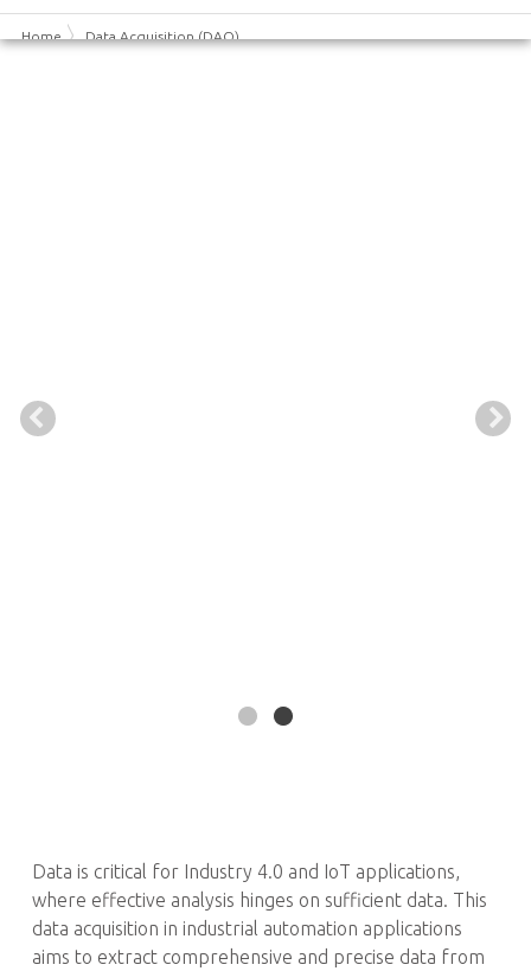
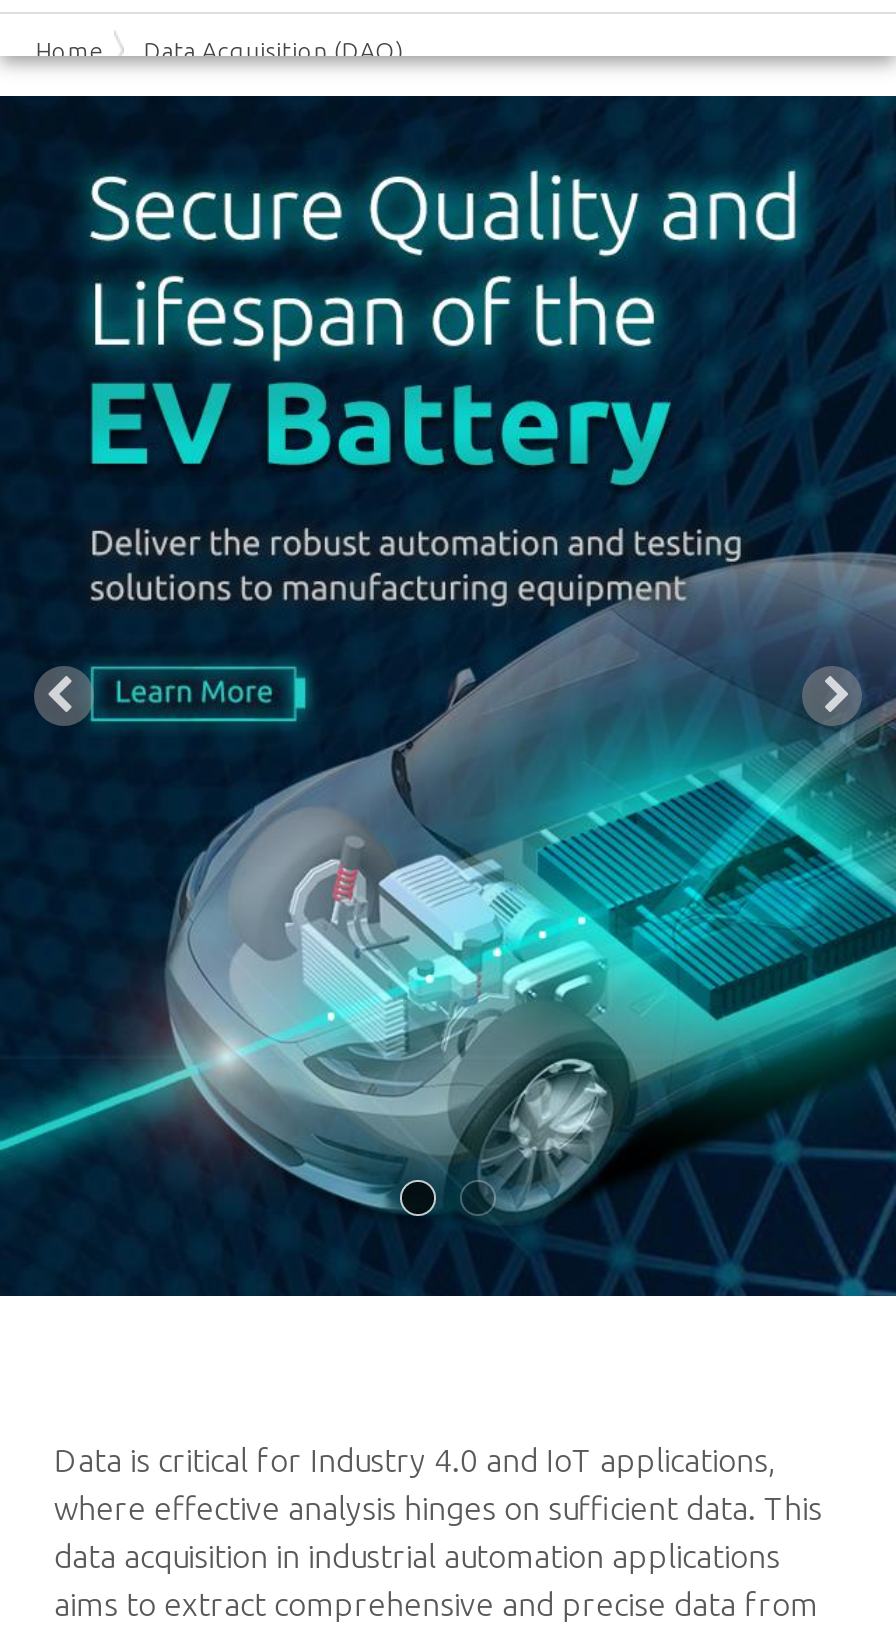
+ [image]
